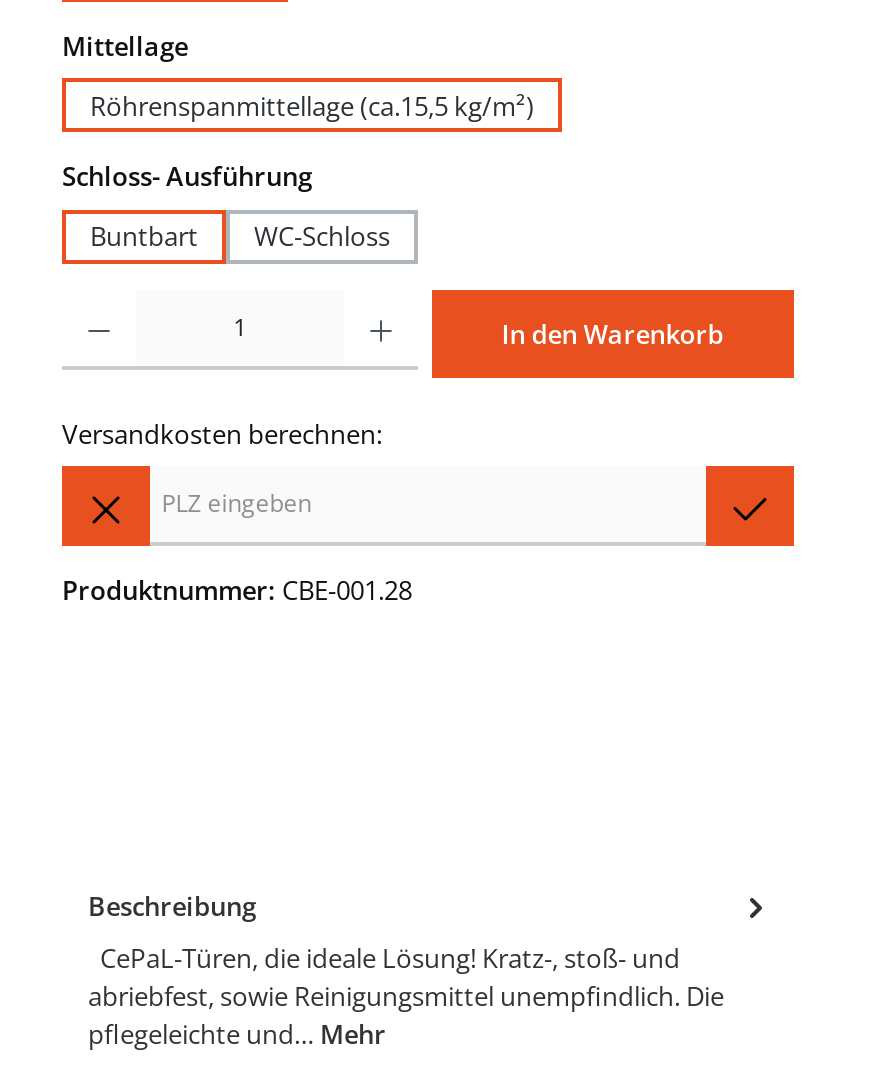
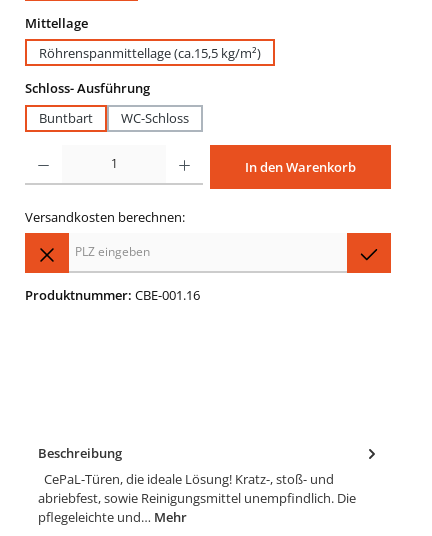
- Produktnummer: CBE-001.28
+ Produktnummer: CBE-001.16
